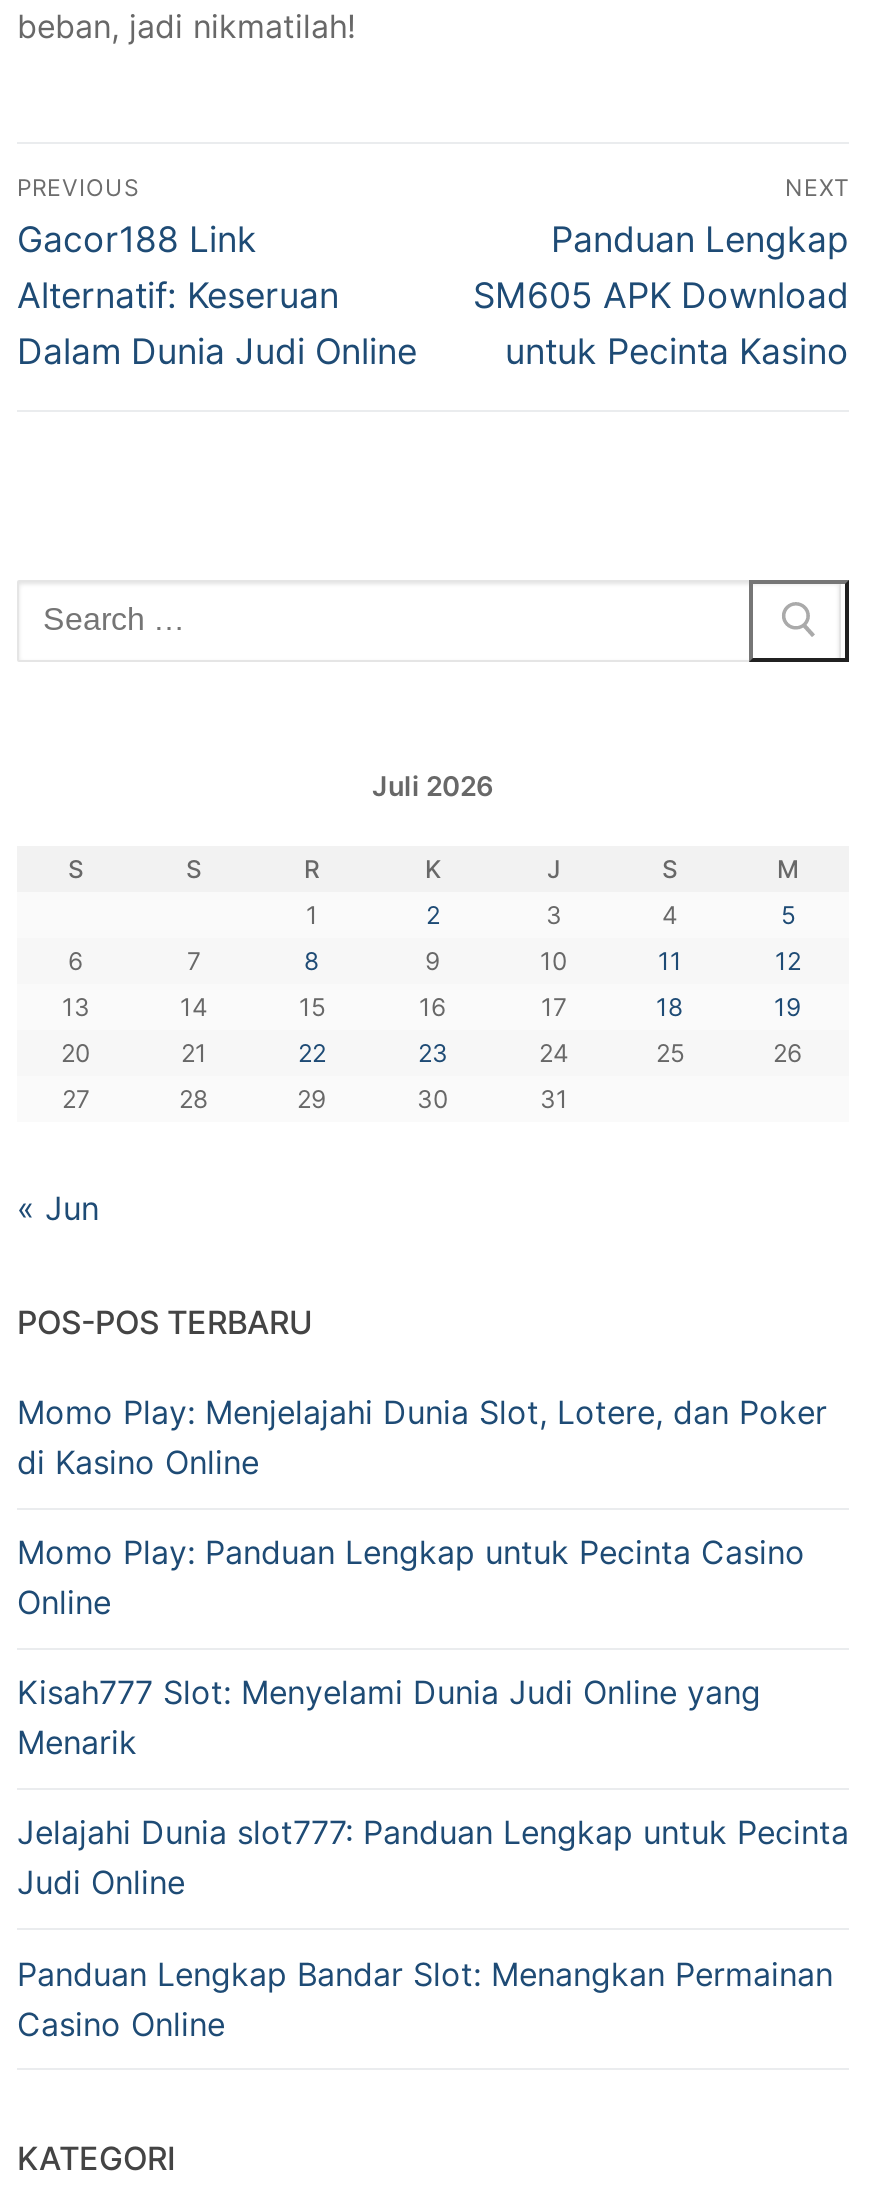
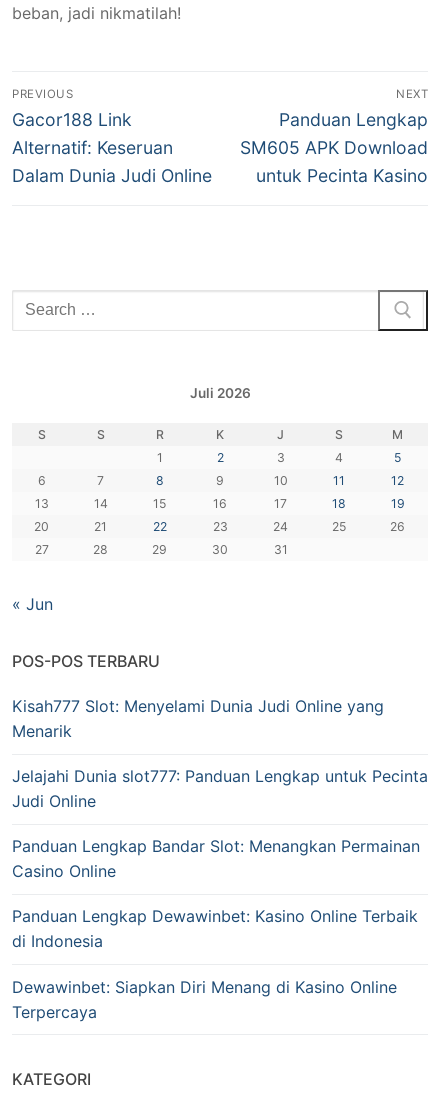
- Momo Play: Menjelajahi Dunia Slot, Lotere, dan Poker
- di Kasino Online
- Momo Play: Panduan Lengkap untuk Pecinta Casino
- Online

moved up: Kisah777 Slot: Menyelami Dunia Judi Online yang | Menarik | Jelajahi Dunia slot777: Panduan Lengkap untuk Pecinta | Judi Online | Panduan Lengkap Bandar Slot: Menangkan Permainan | Casino Online

+ Panduan Lengkap Dewawinbet: Kasino Online Terbaik
+ di Indonesia
+ Dewawinbet: Siapkan Diri Menang di Kasino Online
+ Terpercaya
